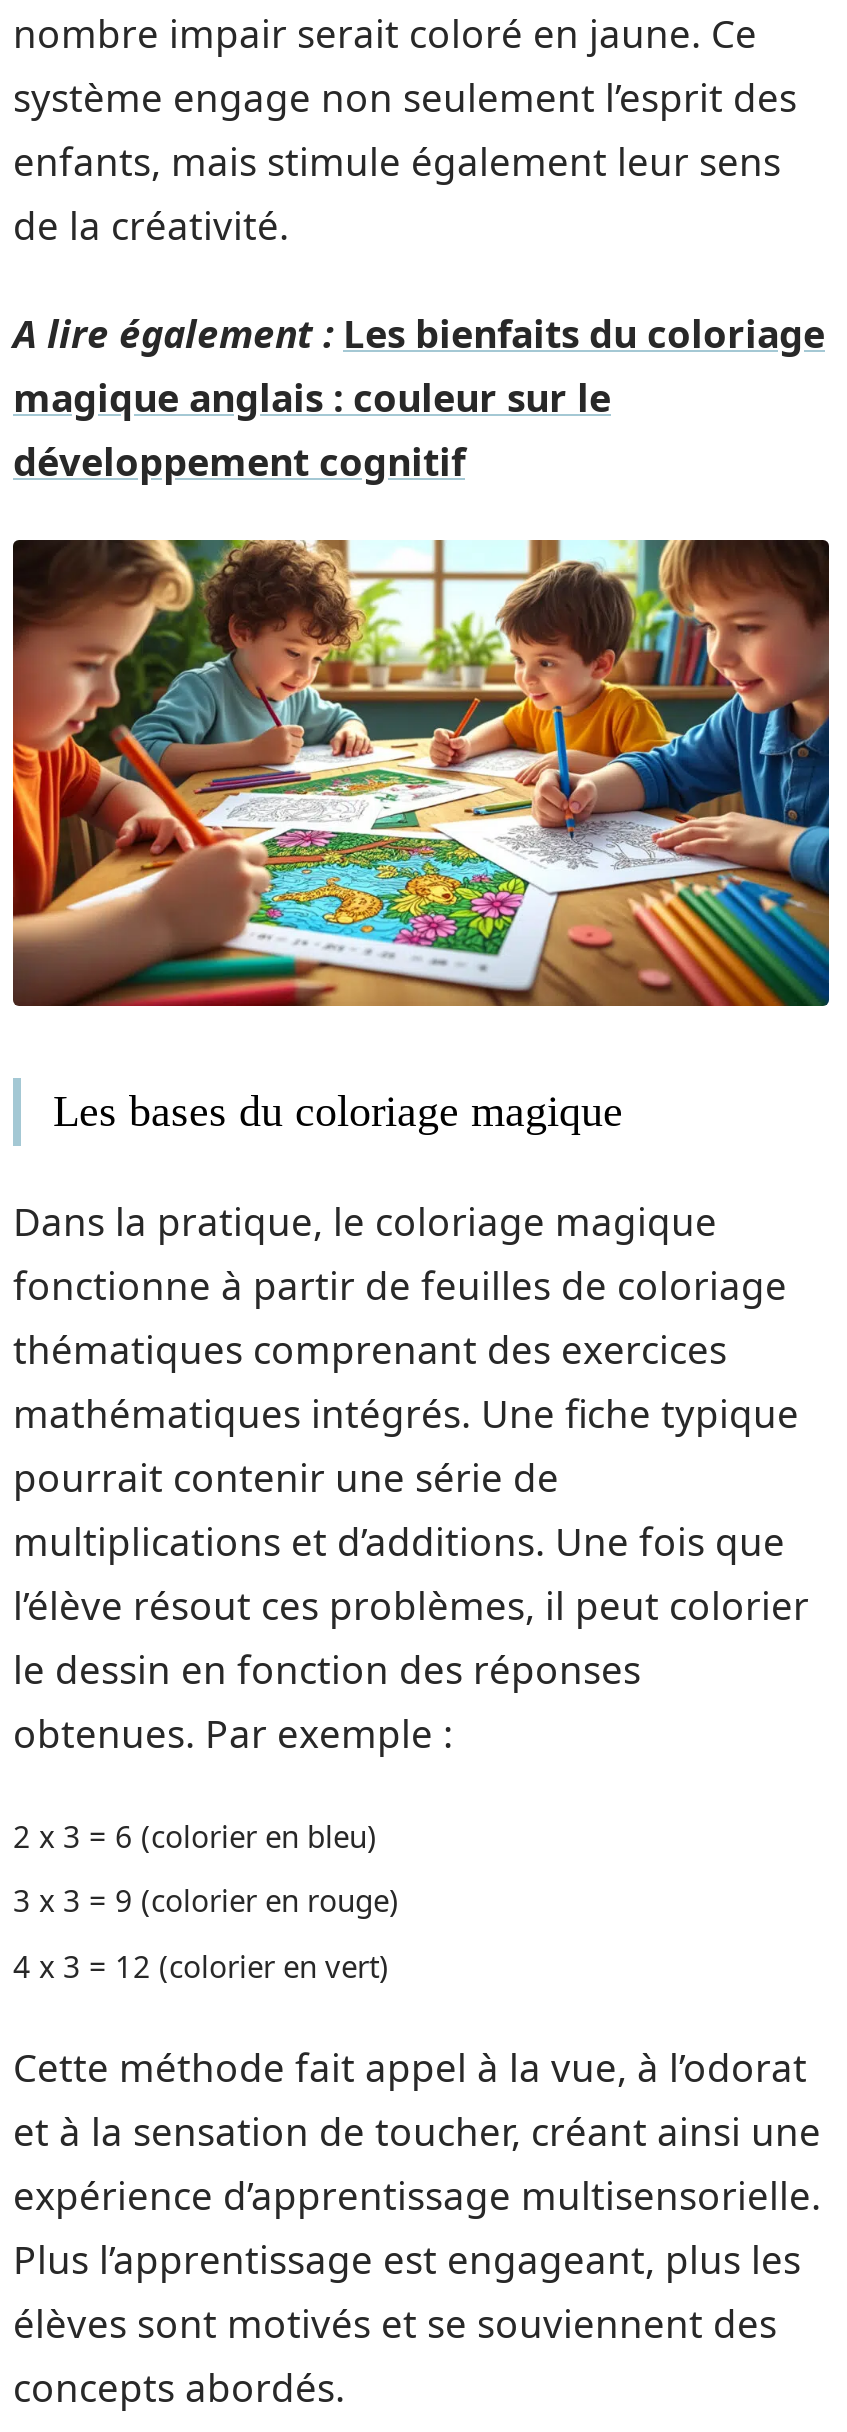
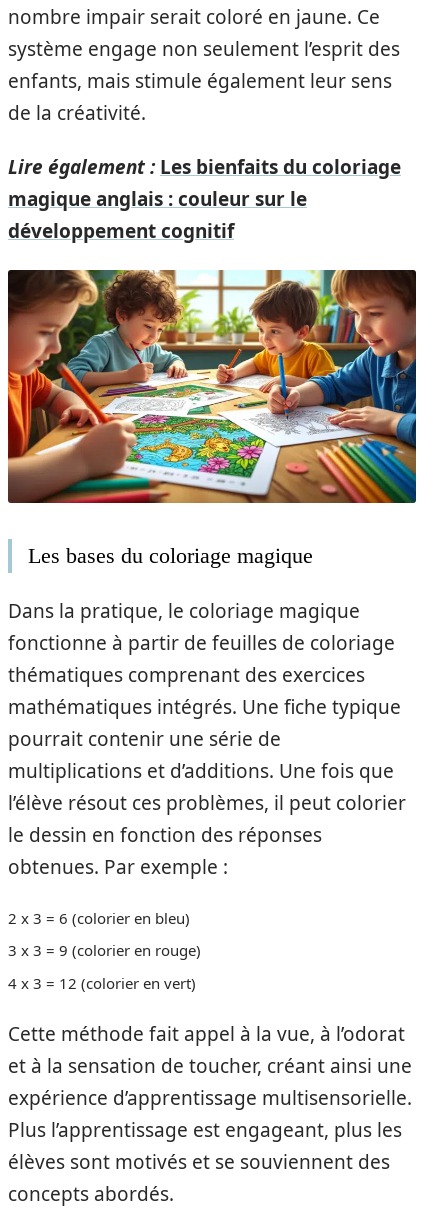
- A lire également : Les bienfaits du coloriage
+ Lire également : Les bienfaits du coloriage
